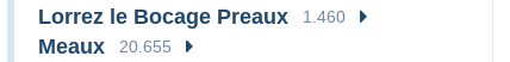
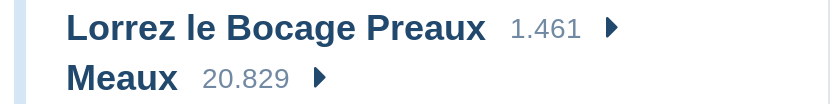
- Lorrez le Bocage Preaux 1.460
+ Lorrez le Bocage Preaux 1.461

- Meaux 20.655
+ Meaux 20.829
